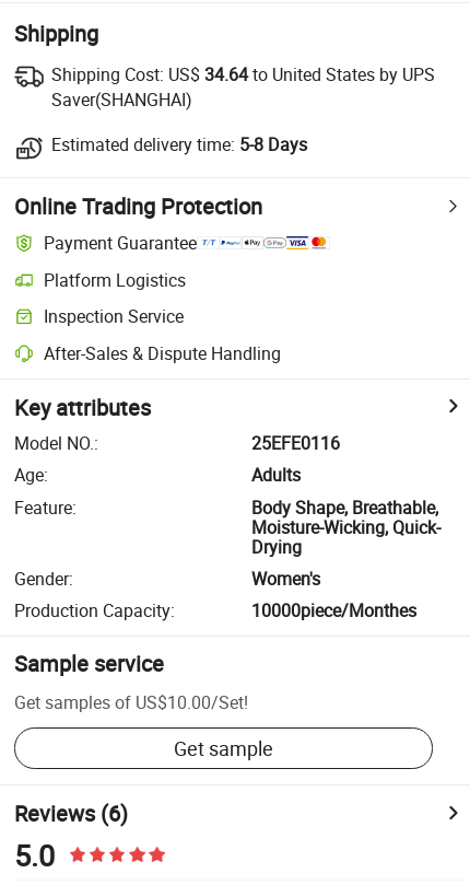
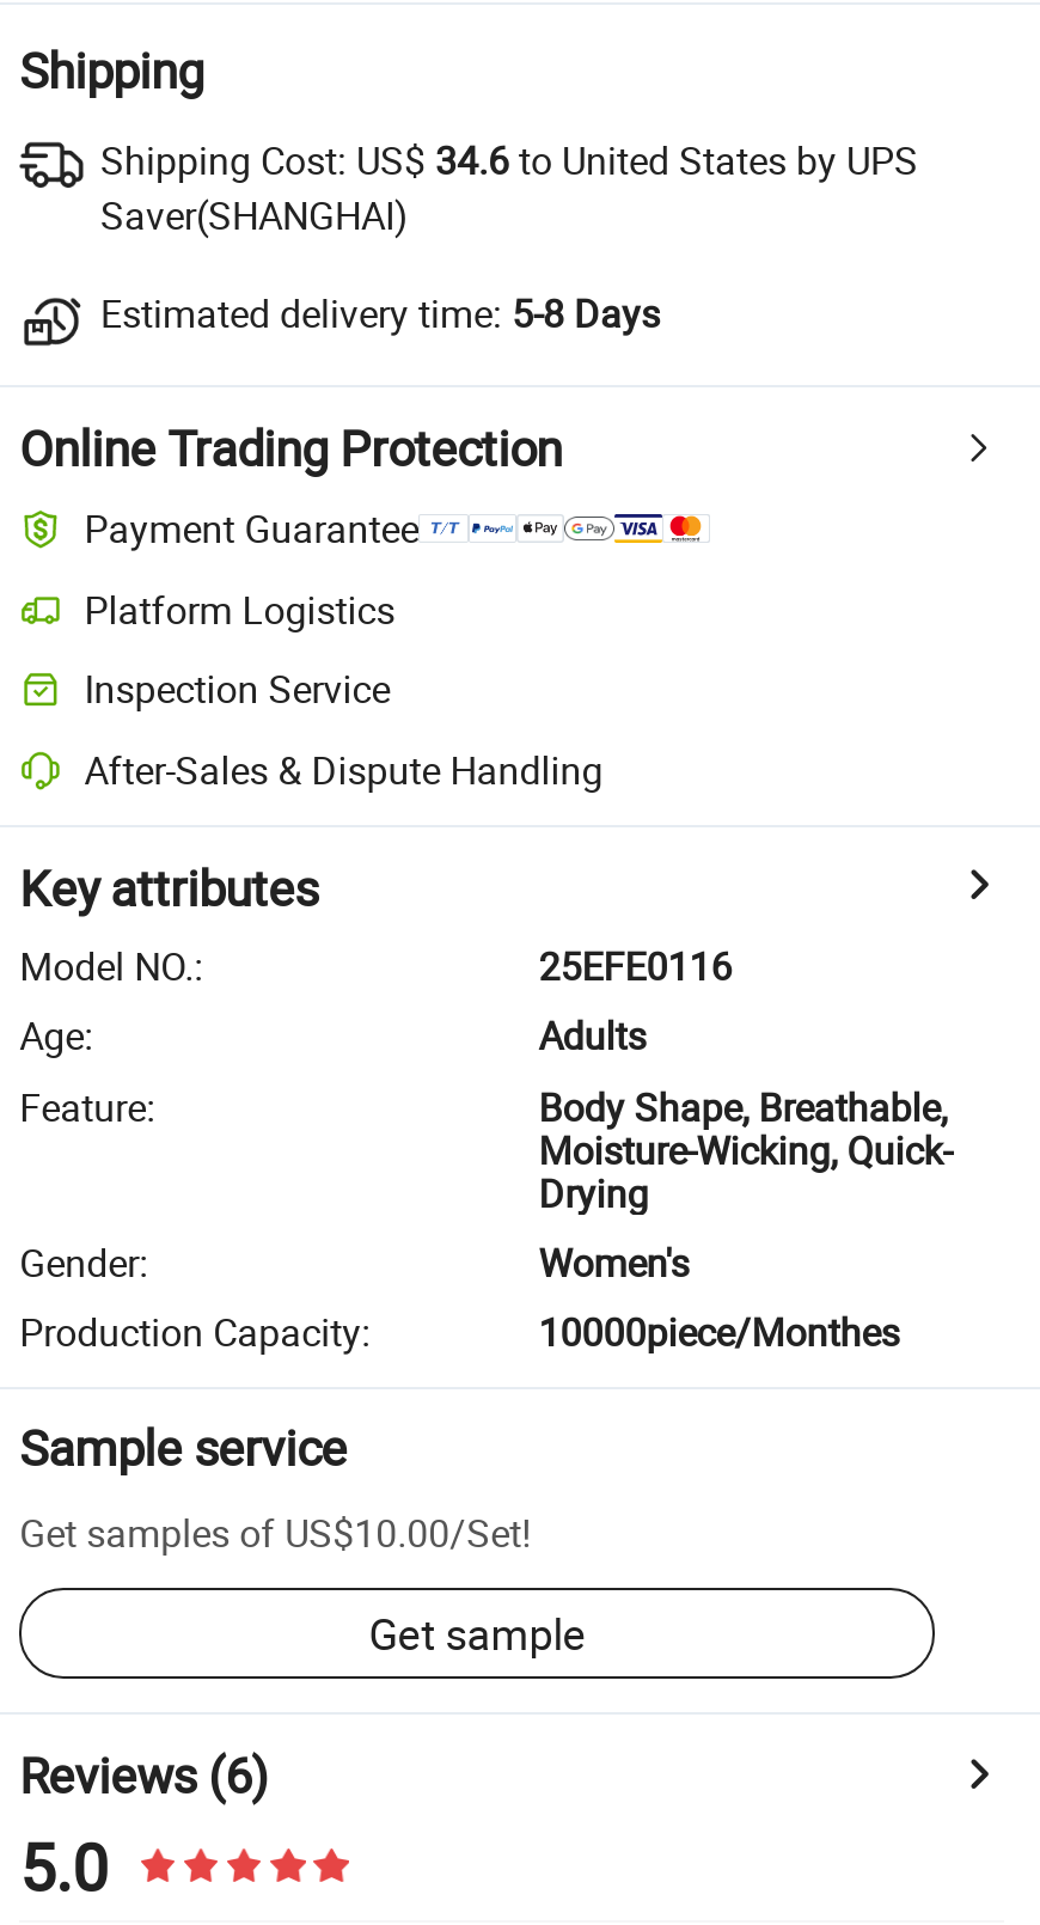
- Shipping Cost: US$34.64 to United States by UPS
+ Shipping Cost: US$34.6 to United States by UPS
